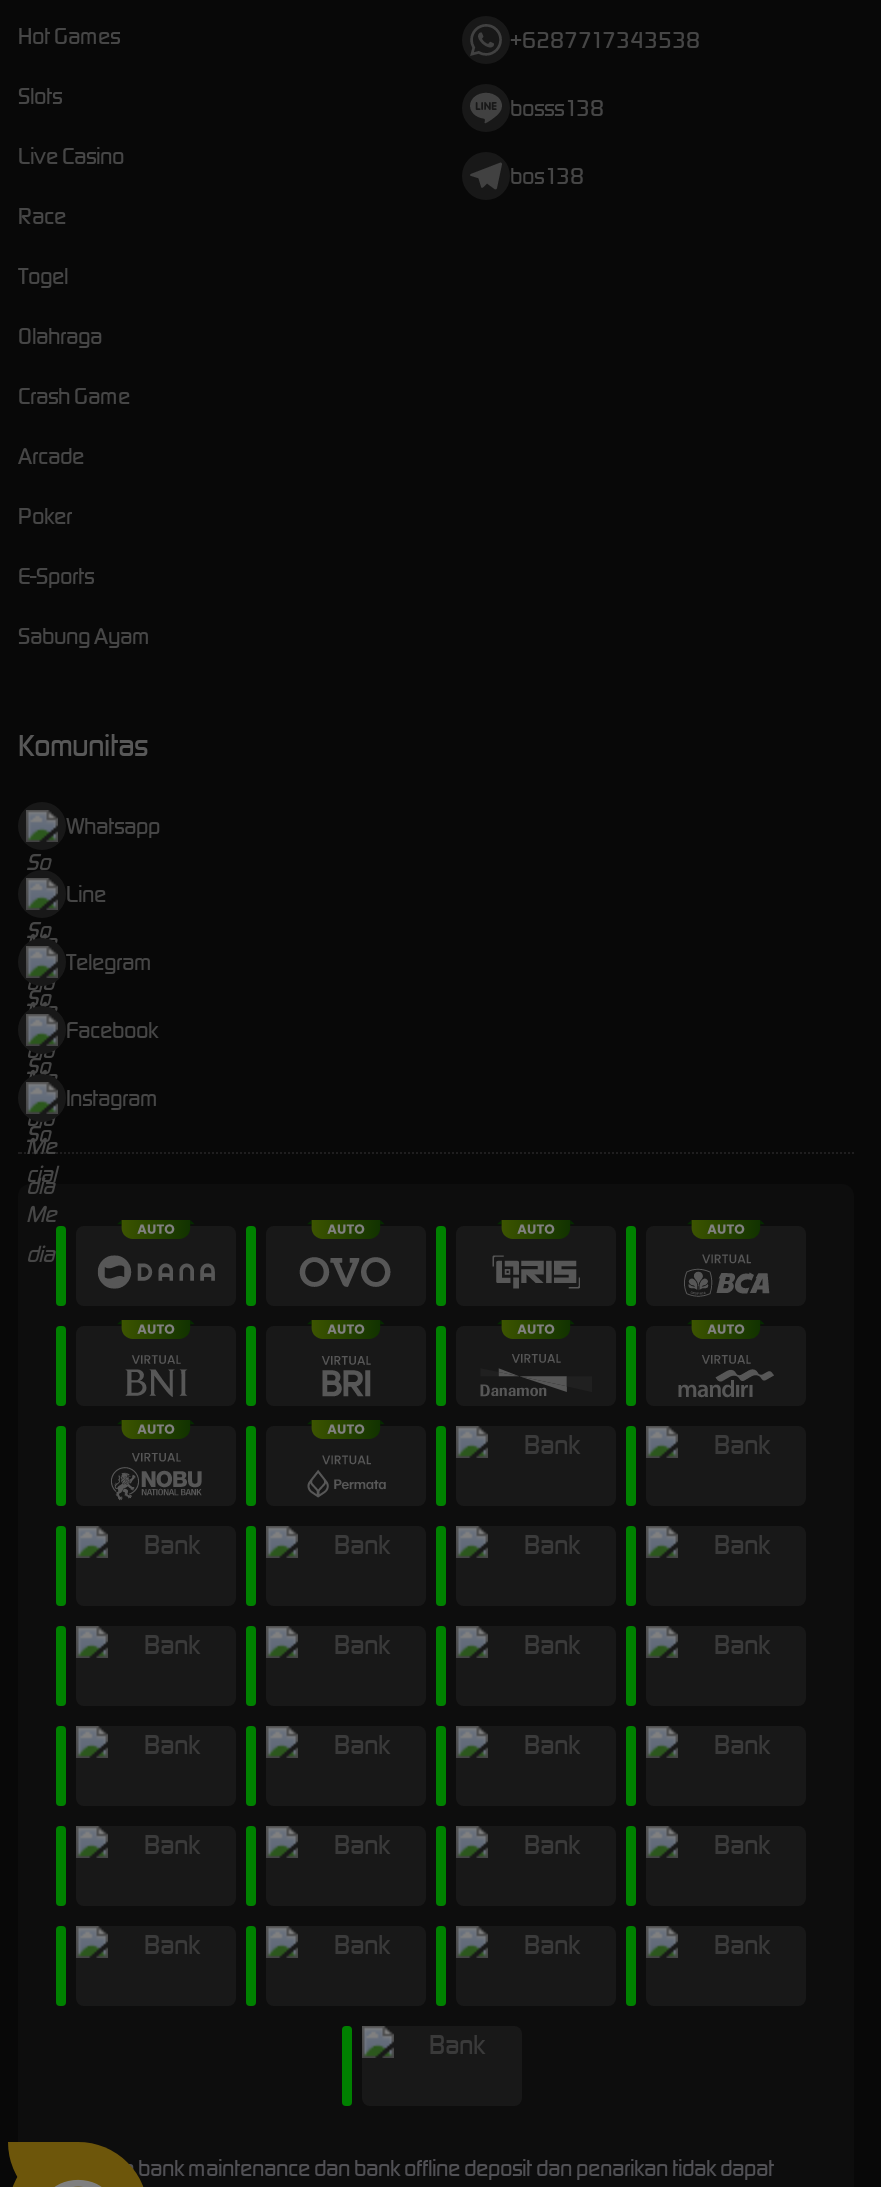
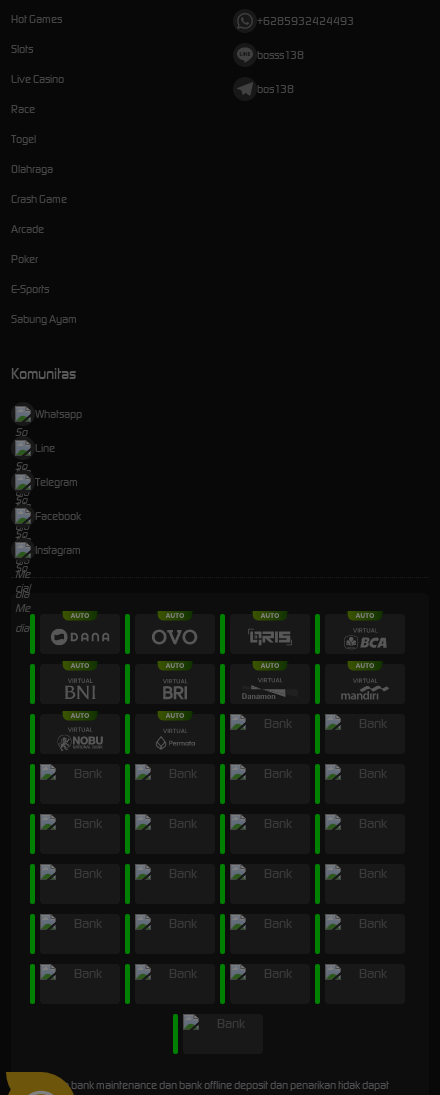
- +6287717343538
+ +6285932424493
